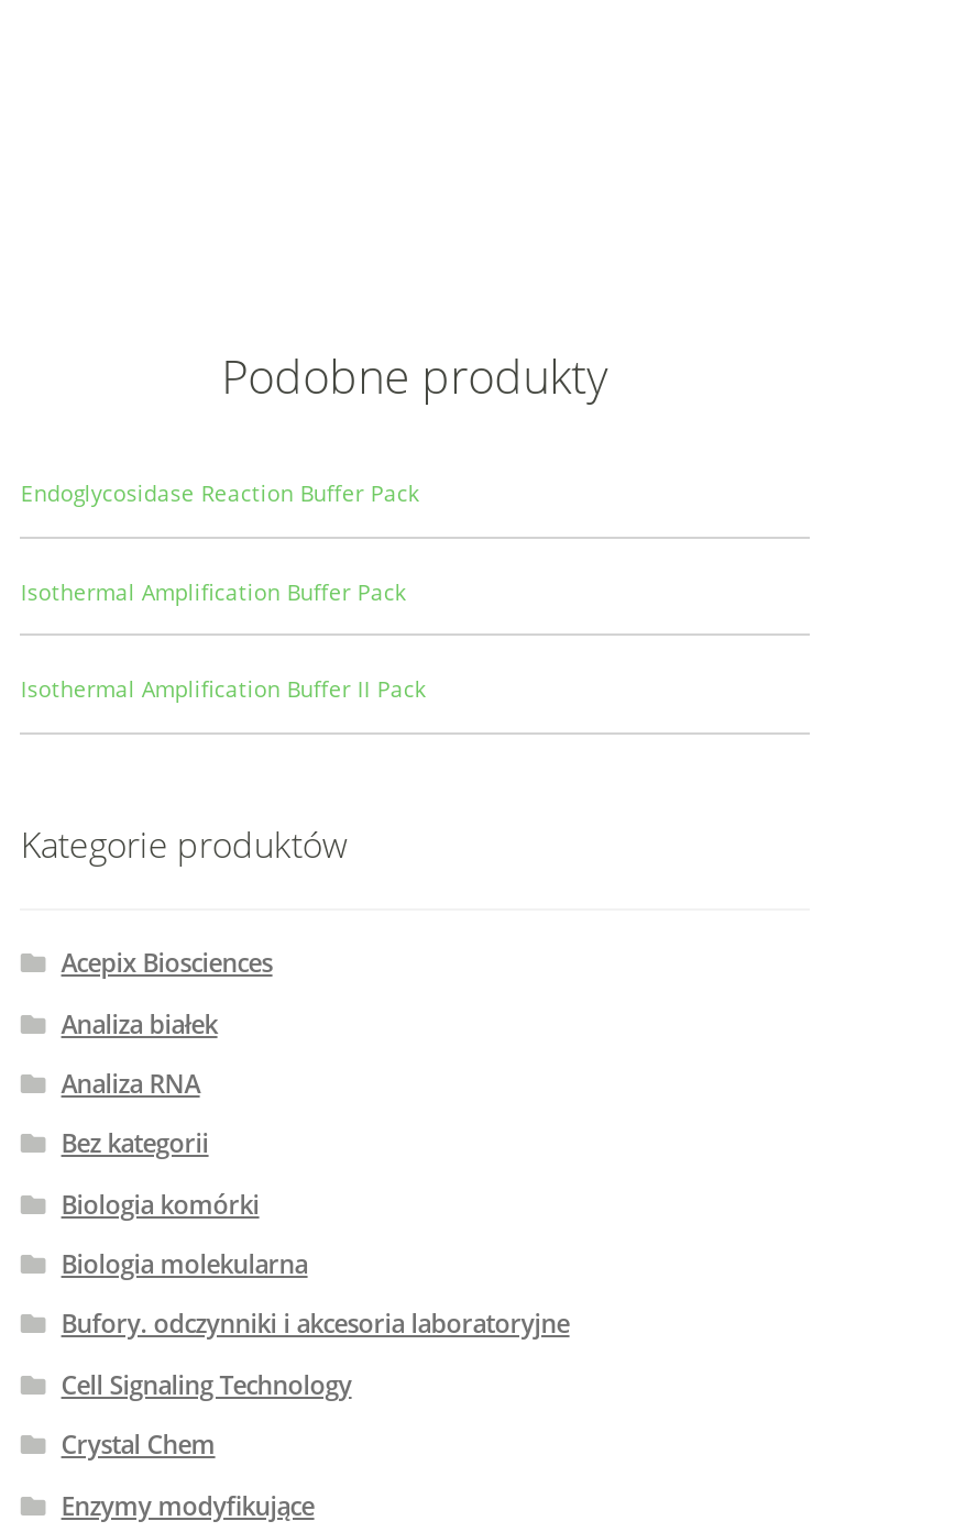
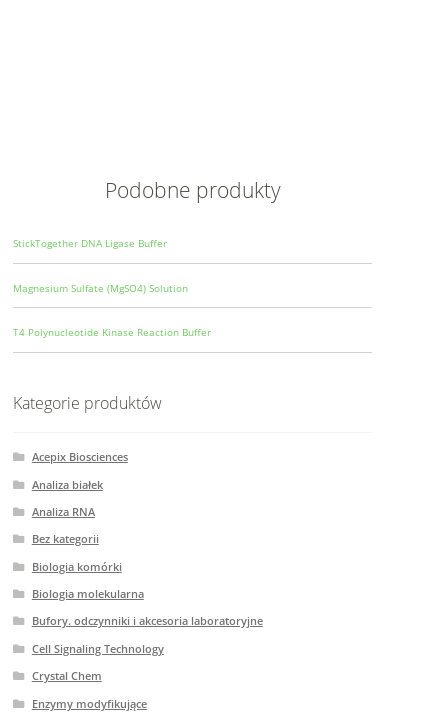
- Endoglycosidase Reaction Buffer Pack
+ StickTogether DNA Ligase Buffer

- Isothermal Amplification Buffer Pack
+ Magnesium Sulfate (MgSO4) Solution

- Isothermal Amplification Buffer II Pack
+ T4 Polynucleotide Kinase Reaction Buffer
